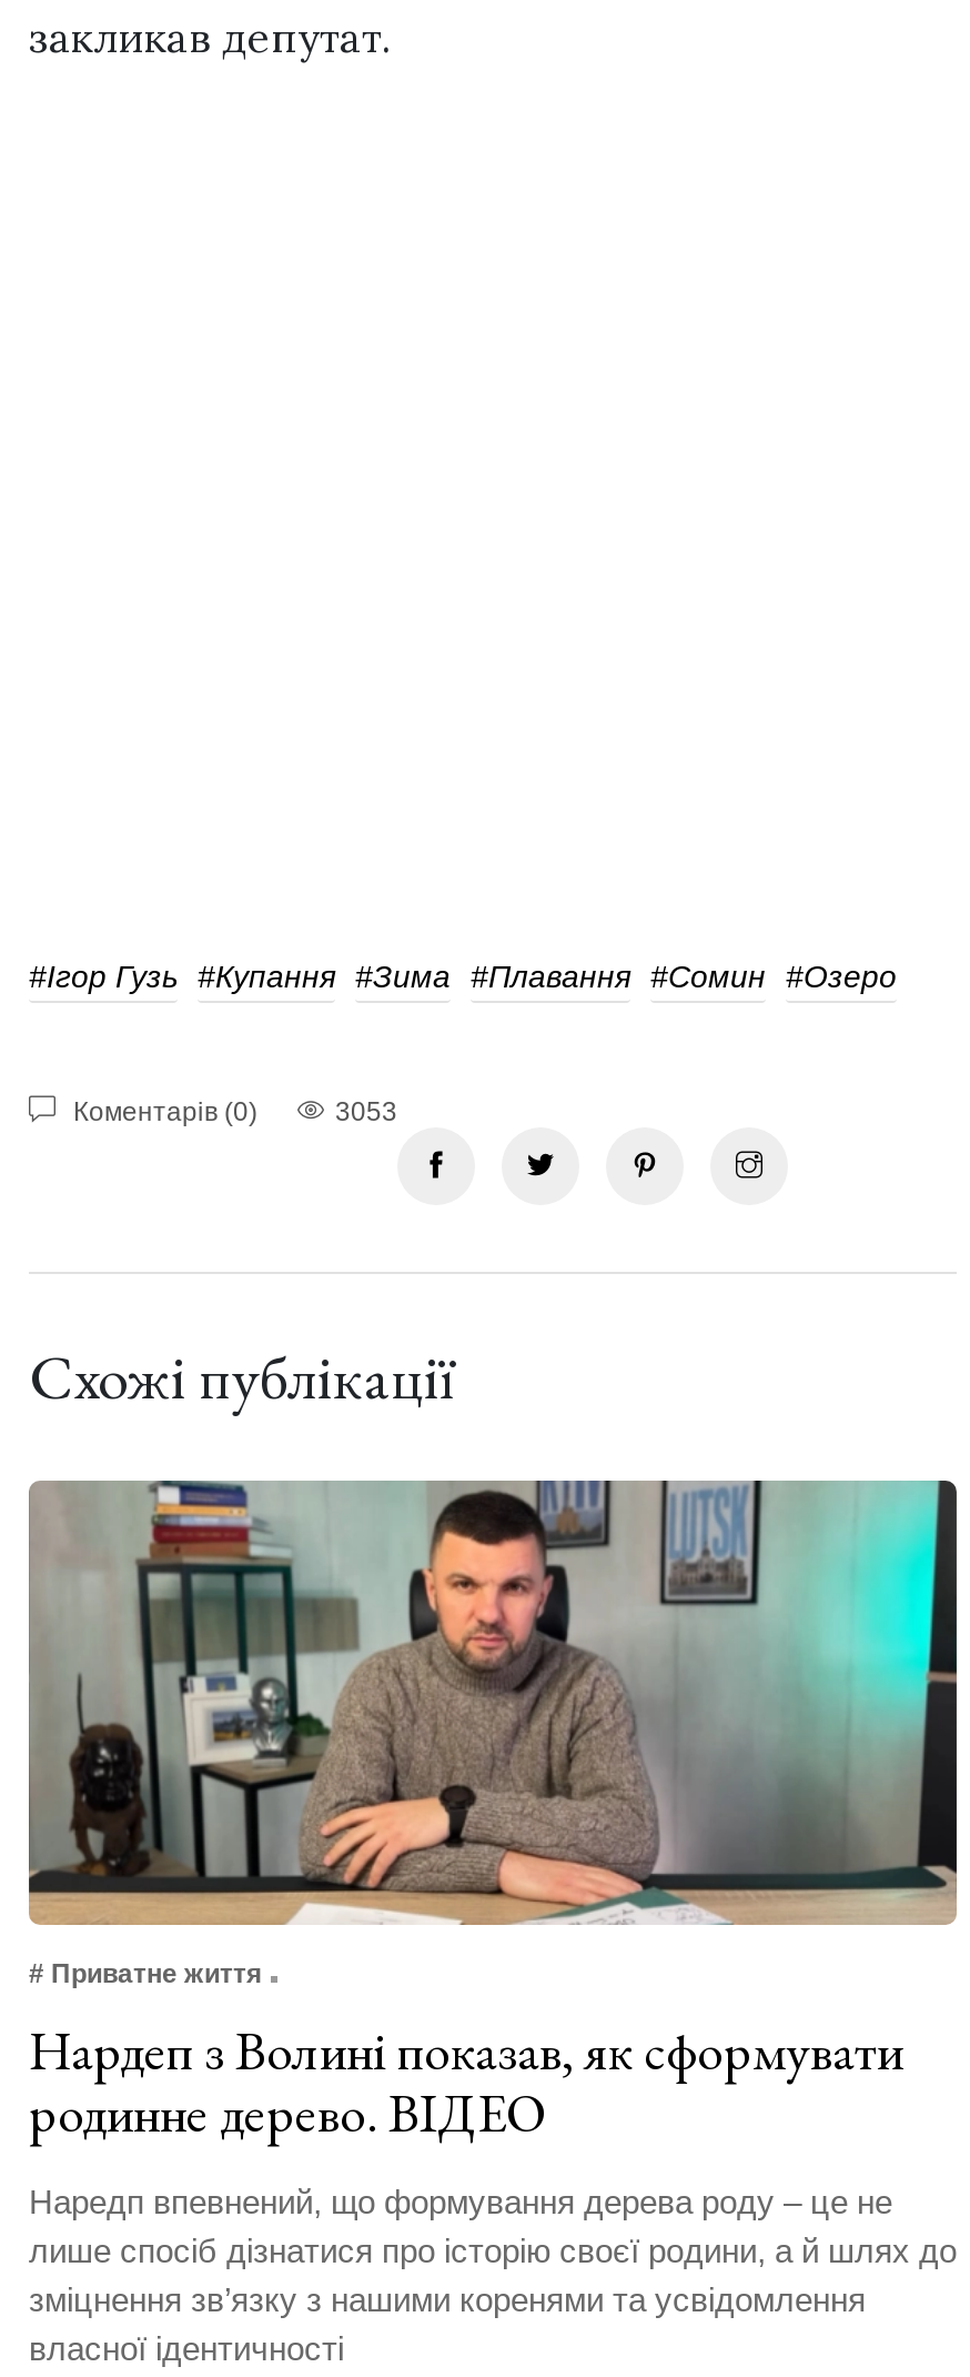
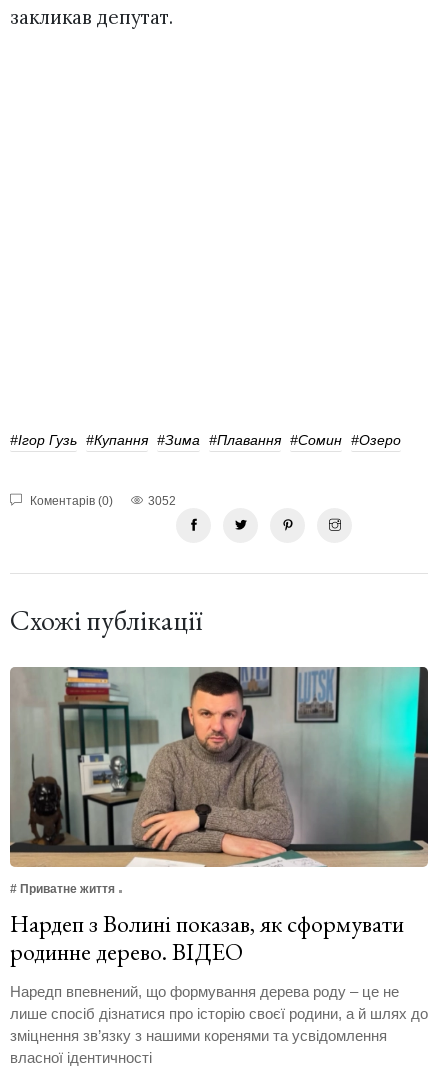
- 3053
+ 3052
